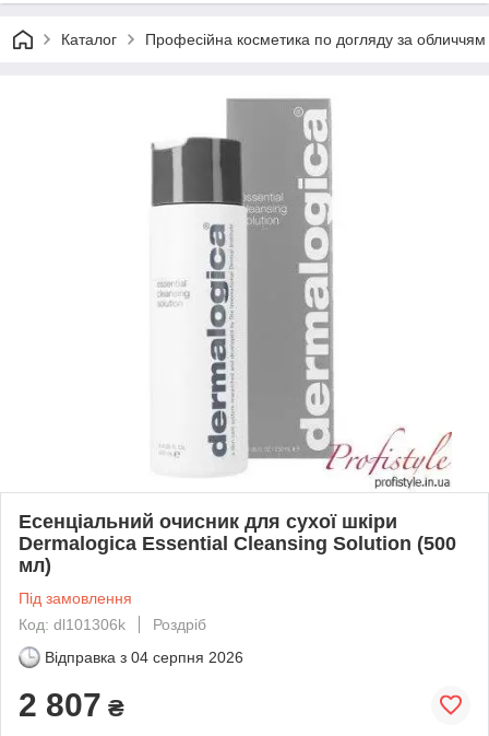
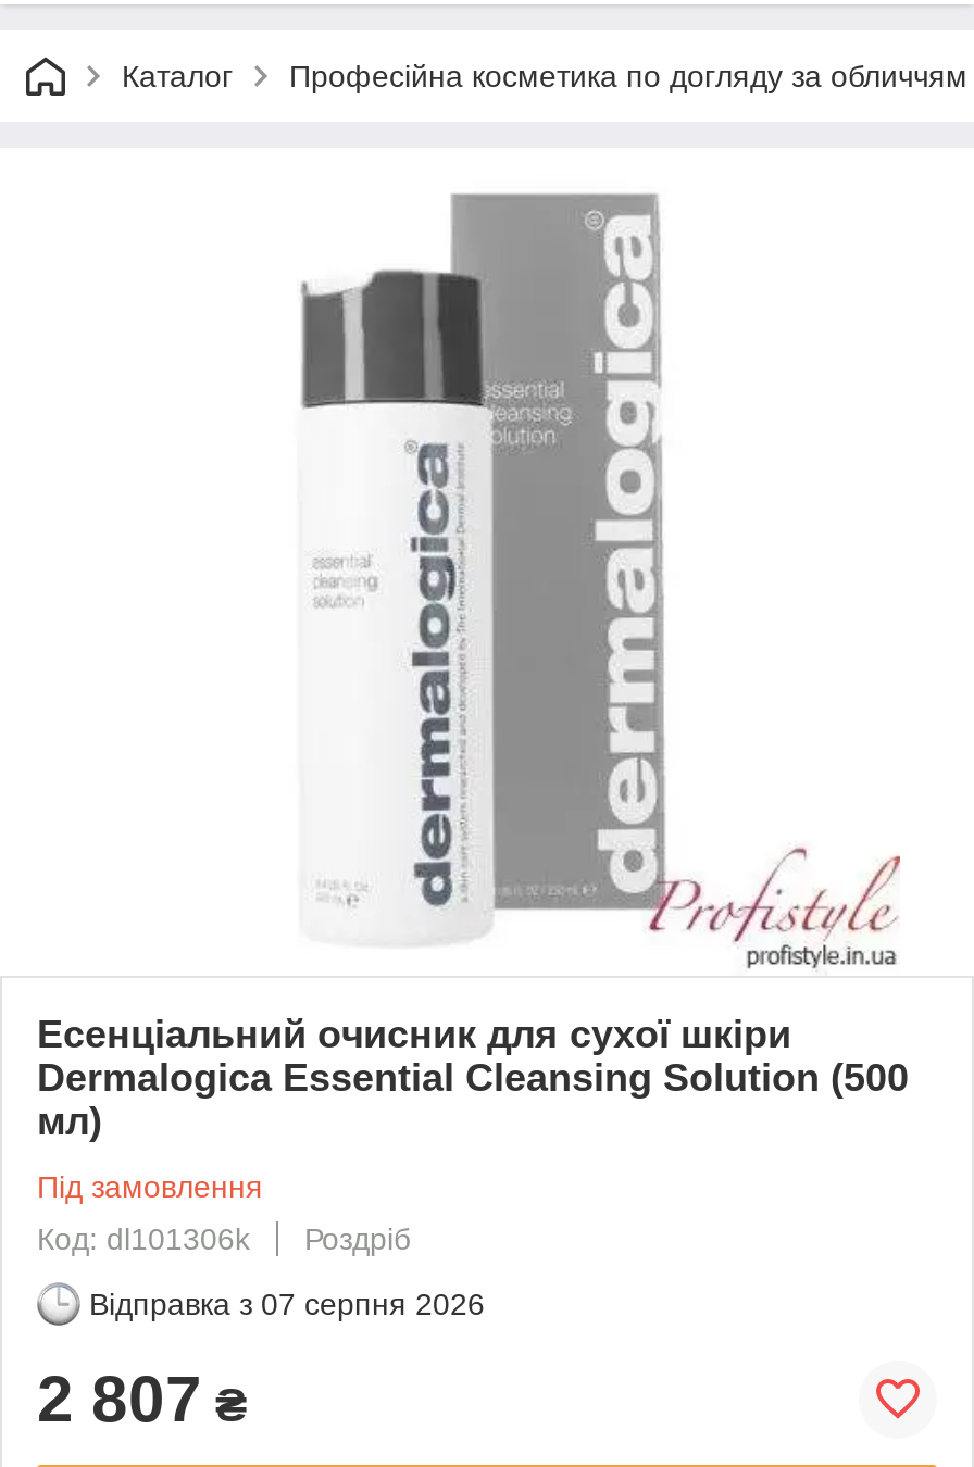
- Відправка з 04 серпня 2026
+ Відправка з 07 серпня 2026
